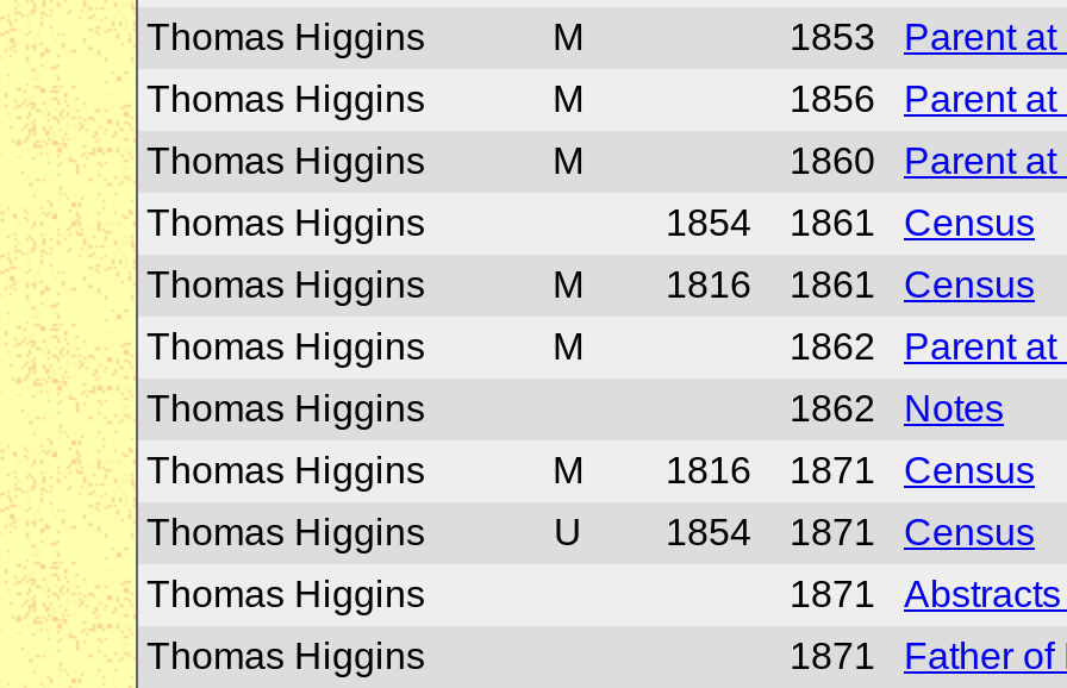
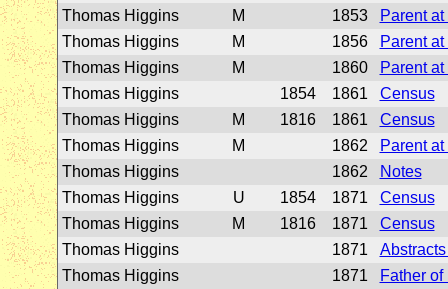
- M
- 1816
+ U
+ 1854

- U
- 1854
+ M
+ 1816
